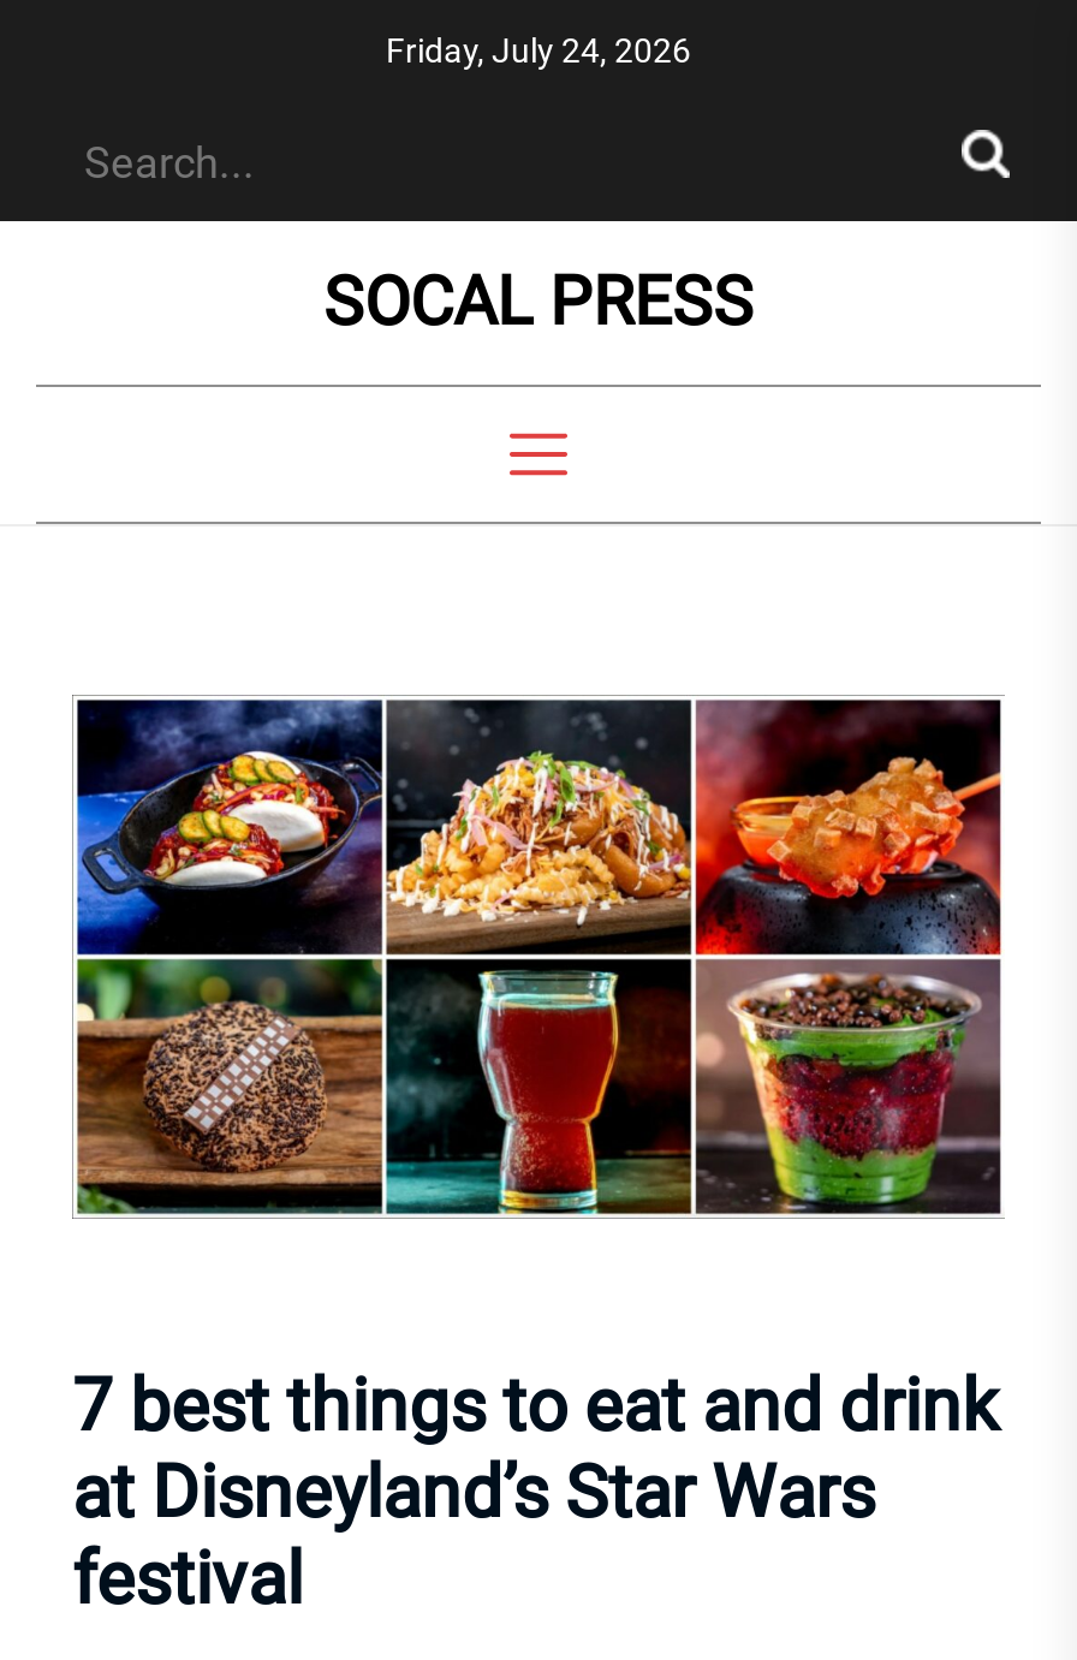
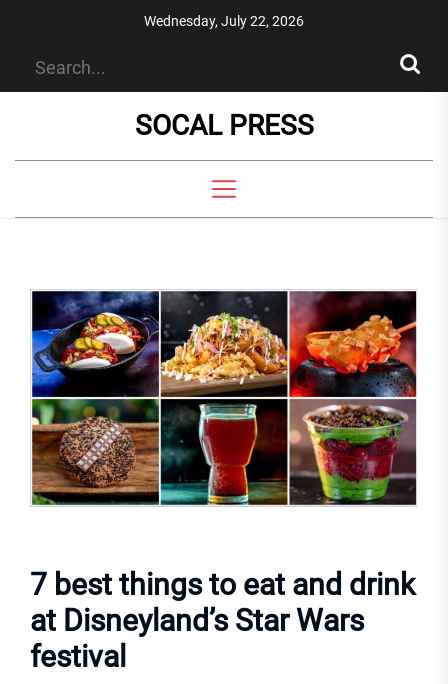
- Friday, July 24, 2026
+ Wednesday, July 22, 2026
